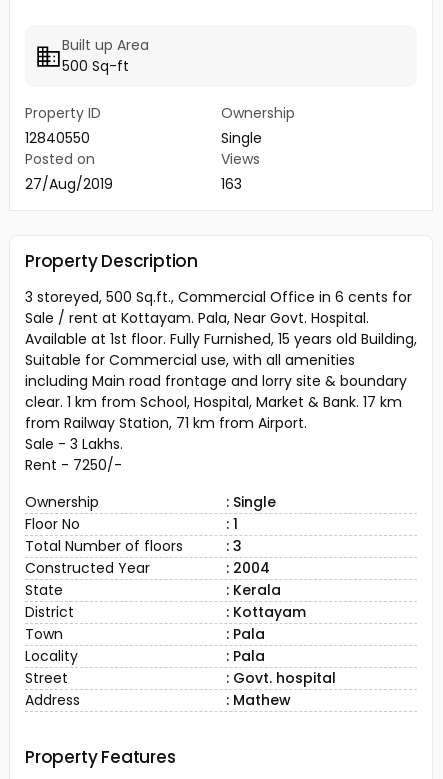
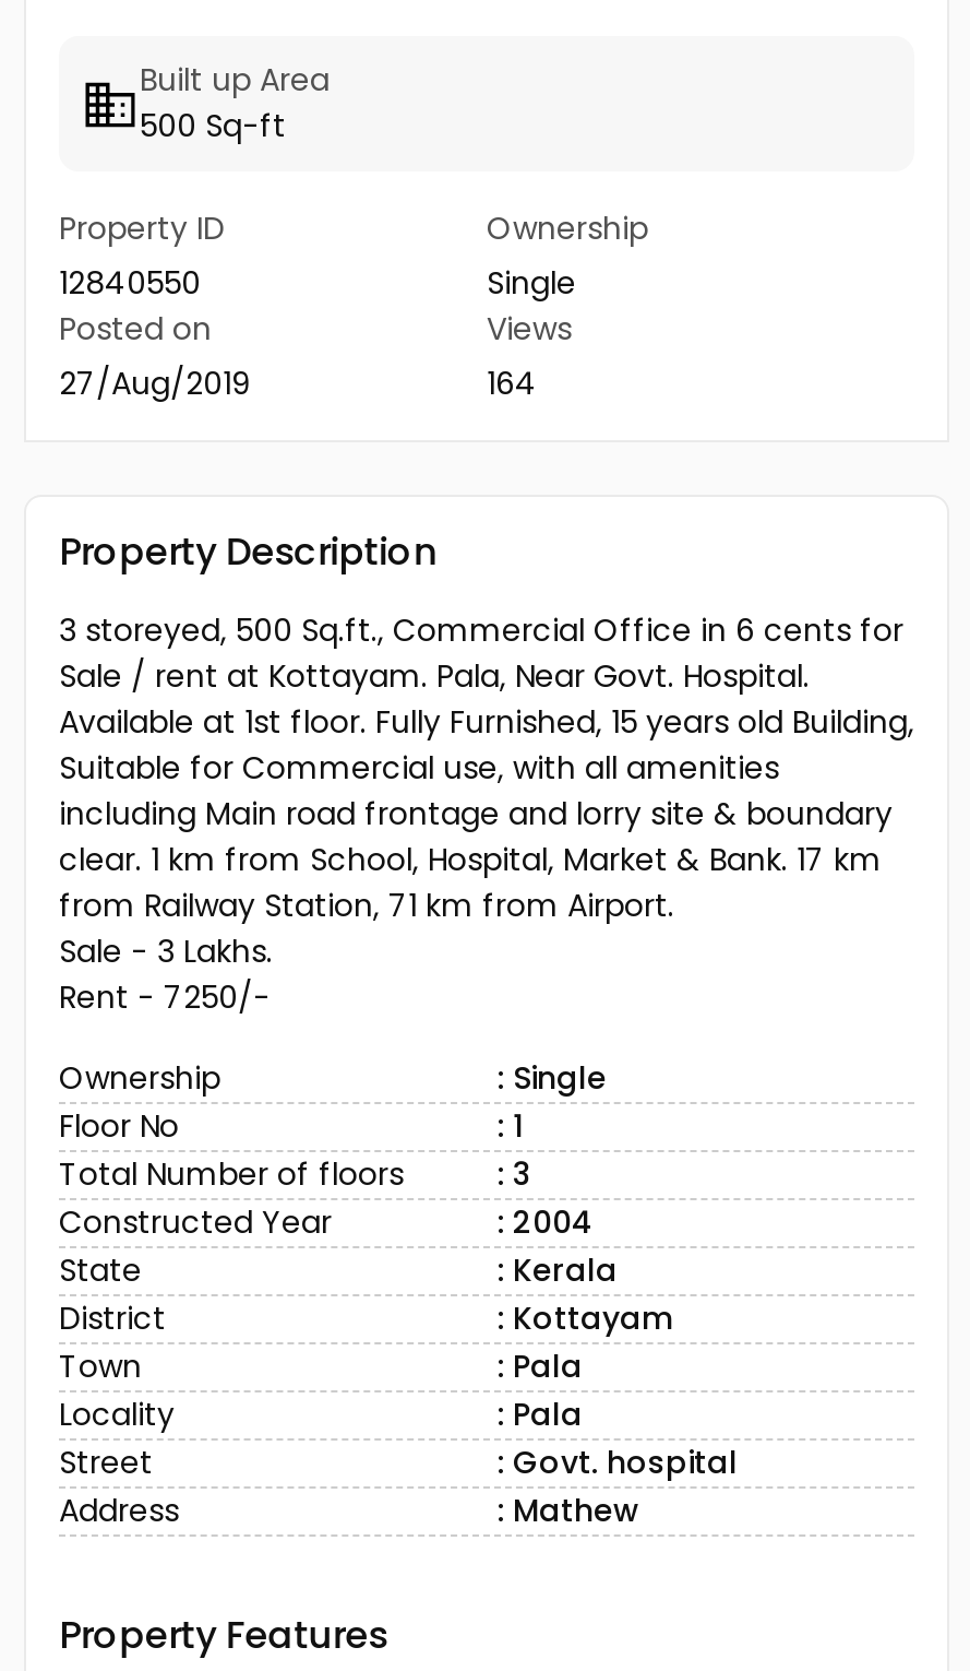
- 163
+ 164
